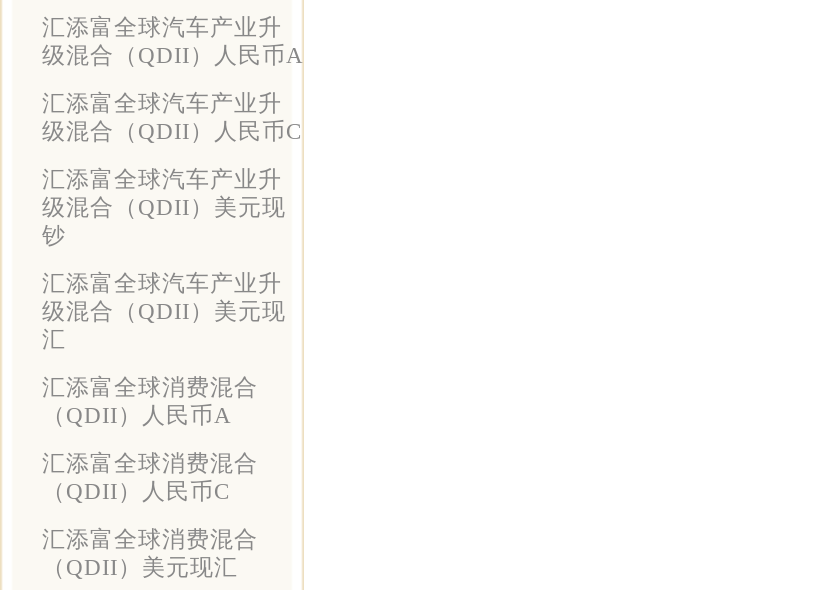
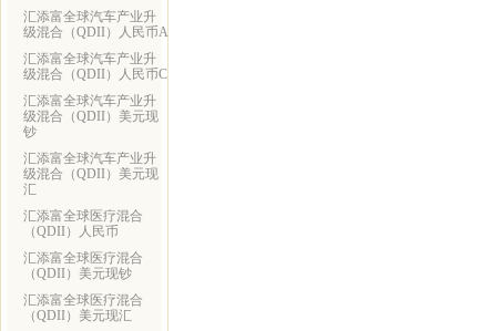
- 汇添富全球消费混合
- （QDII）人民币A
+ 汇添富全球医疗混合
+ （QDII）人民币

- 汇添富全球消费混合
- （QDII）人民币C
+ 汇添富全球医疗混合
+ （QDII）美元现钞

- 汇添富全球消费混合
+ 汇添富全球医疗混合
